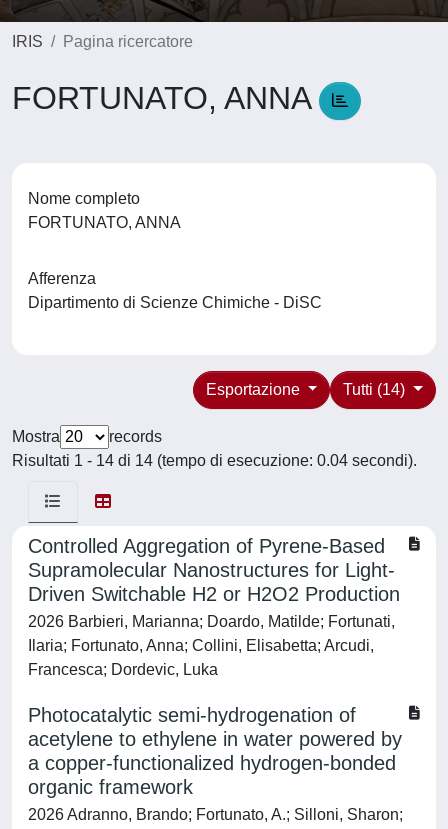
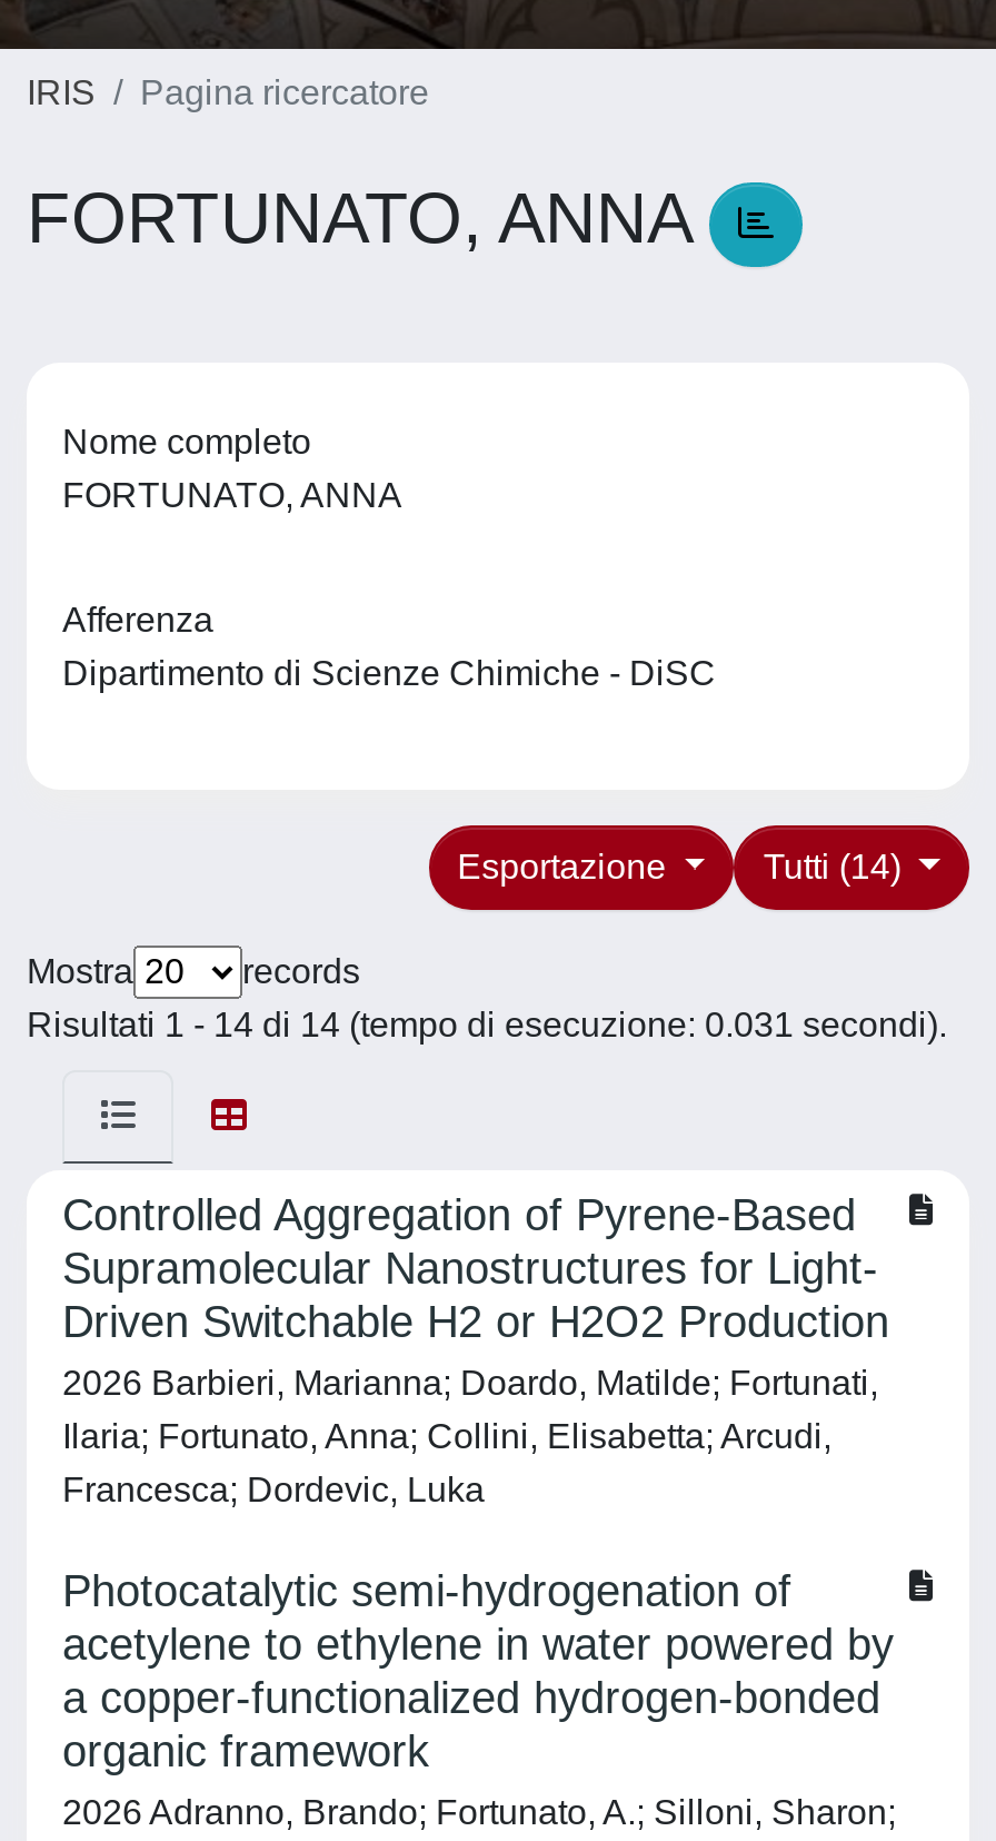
- Risultati 1 - 14 di 14 (tempo di esecuzione: 0.04 secondi).
+ Risultati 1 - 14 di 14 (tempo di esecuzione: 0.031 secondi).
